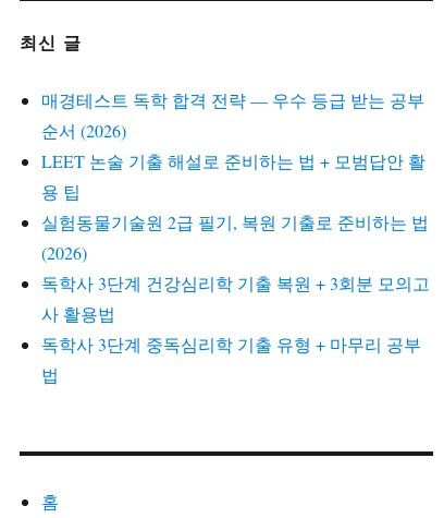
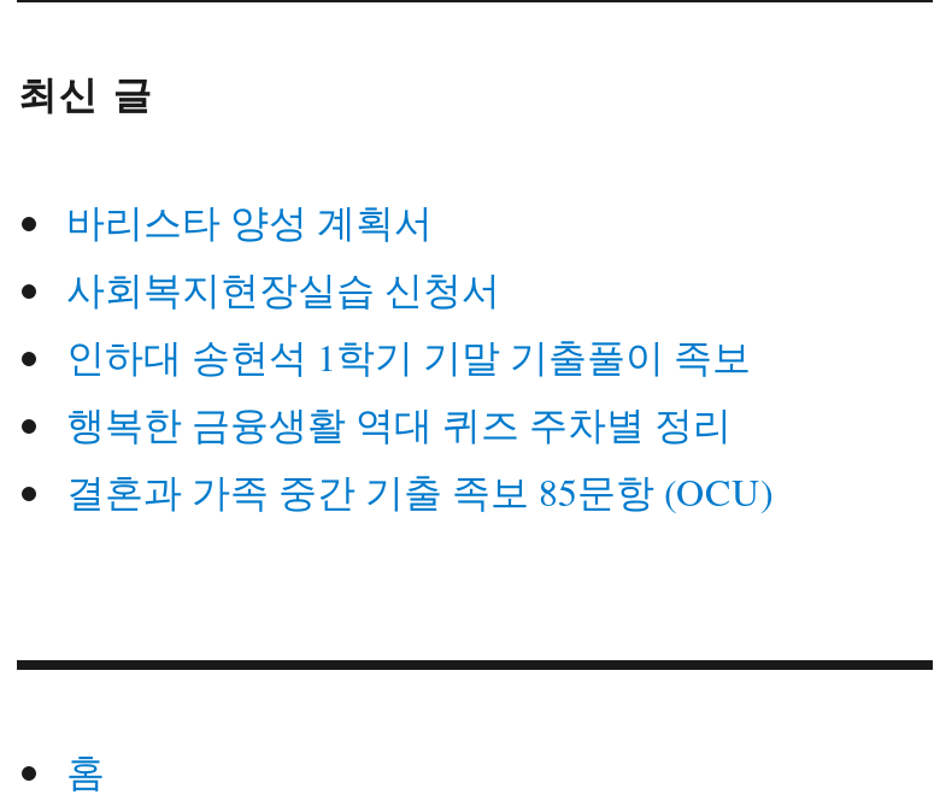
- 매경테스트 독학 합격 전략 — 우수 등급 받는 공부
- 순서 (2026)
- LEET 논술 기출 해설로 준비하는 법 + 모범답안 활
- 용 팁
- 실험동물기술원 2급 필기, 복원 기출로 준비하는 법
- (2026)
- 독학사 3단계 건강심리학 기출 복원 + 3회분 모의고
- 사 활용법
- 독학사 3단계 중독심리학 기출 유형 + 마무리 공부
- 법
+ 바리스타 양성 계획서
+ 사회복지현장실습 신청서
+ 인하대 송현석 1학기 기말 기출풀이 족보
+ 행복한 금융생활 역대 퀴즈 주차별 정리
+ 결혼과 가족 중간 기출 족보 85문항 (OCU)
